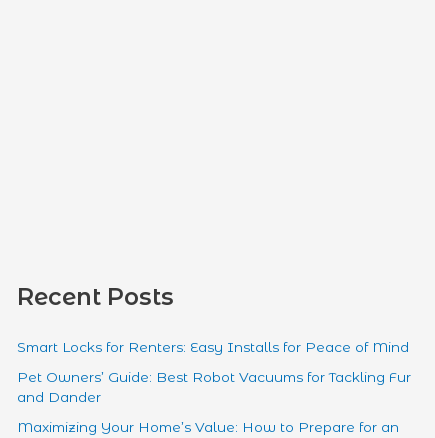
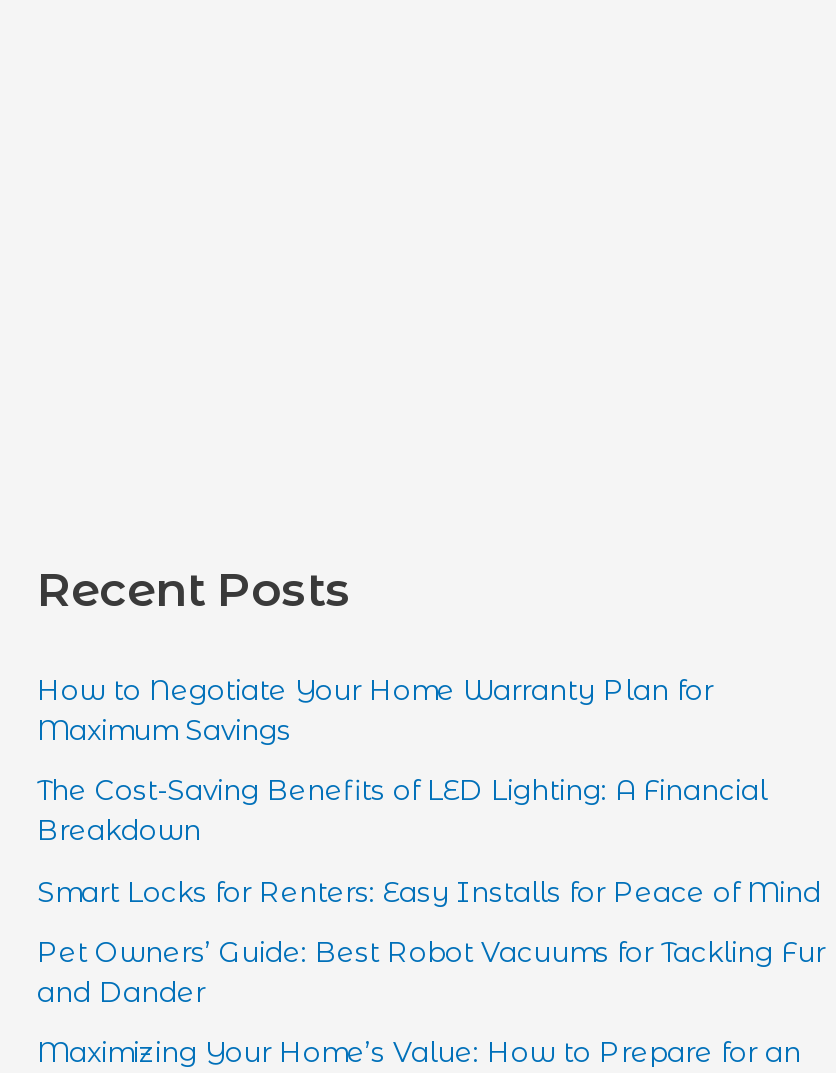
+ How to Negotiate Your Home Warranty Plan for
+ Maximum Savings
+ The Cost-Saving Benefits of LED Lighting: A Financial
+ Breakdown
